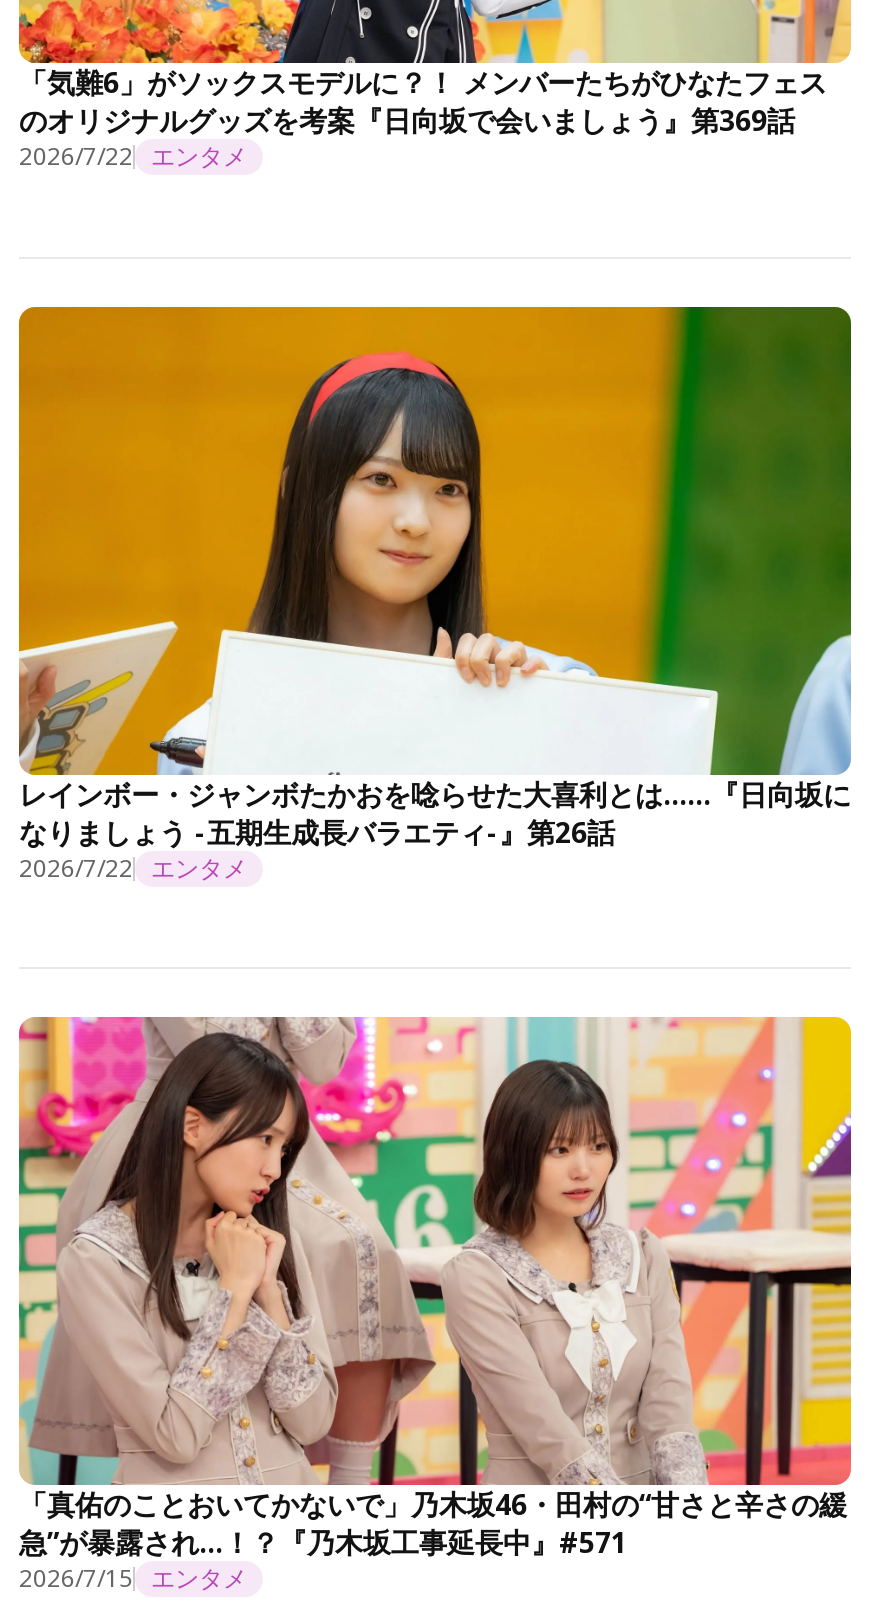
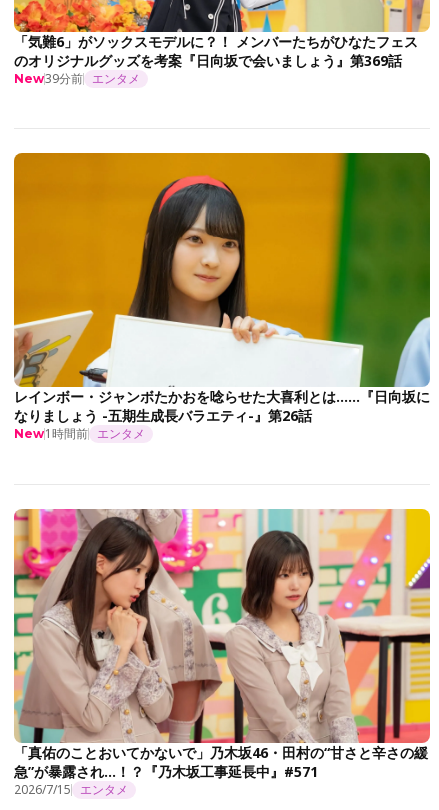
- 2026/7/22 エンタメ
+ New39分前 エンタメ

- 2026/7/22 エンタメ
+ New 1時間前 エンタメ
